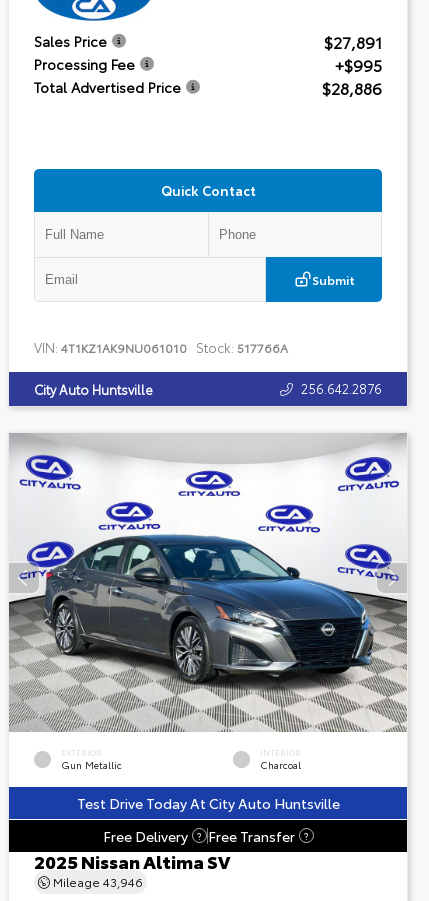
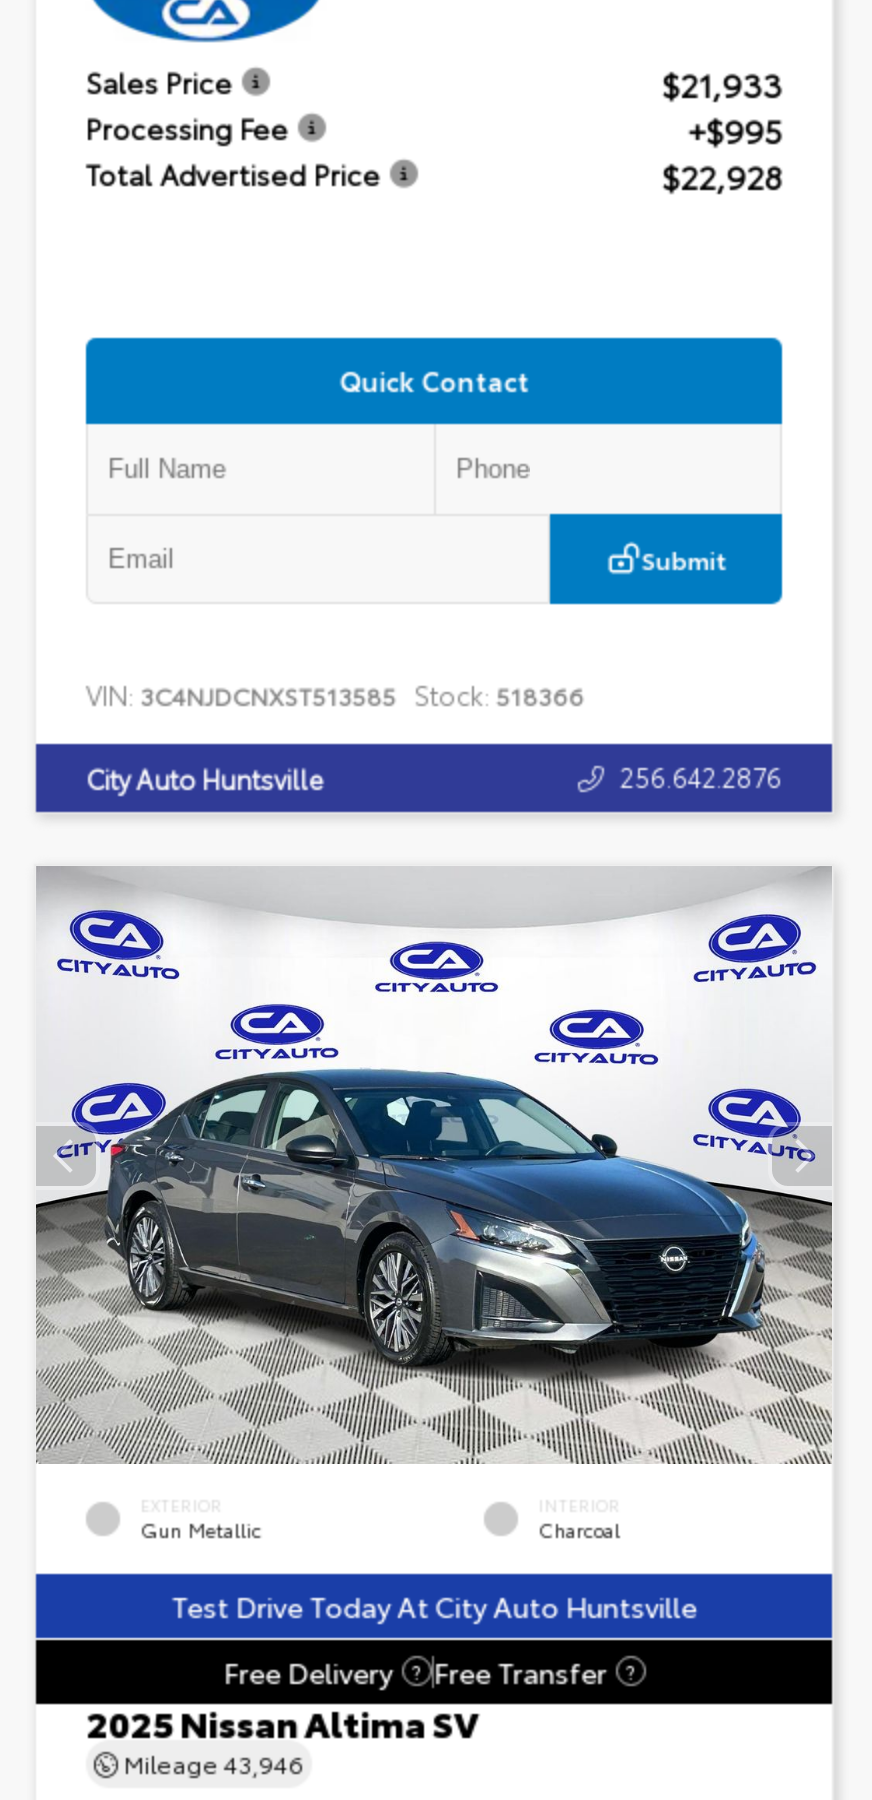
- $27,891
+ $21,933

- $28,886
+ $22,928

- VIN: 4T1KZ1AK9NU061010 Stock: 517766A
+ VIN: 3C4NJDCNXST513585 Stock: 518366
